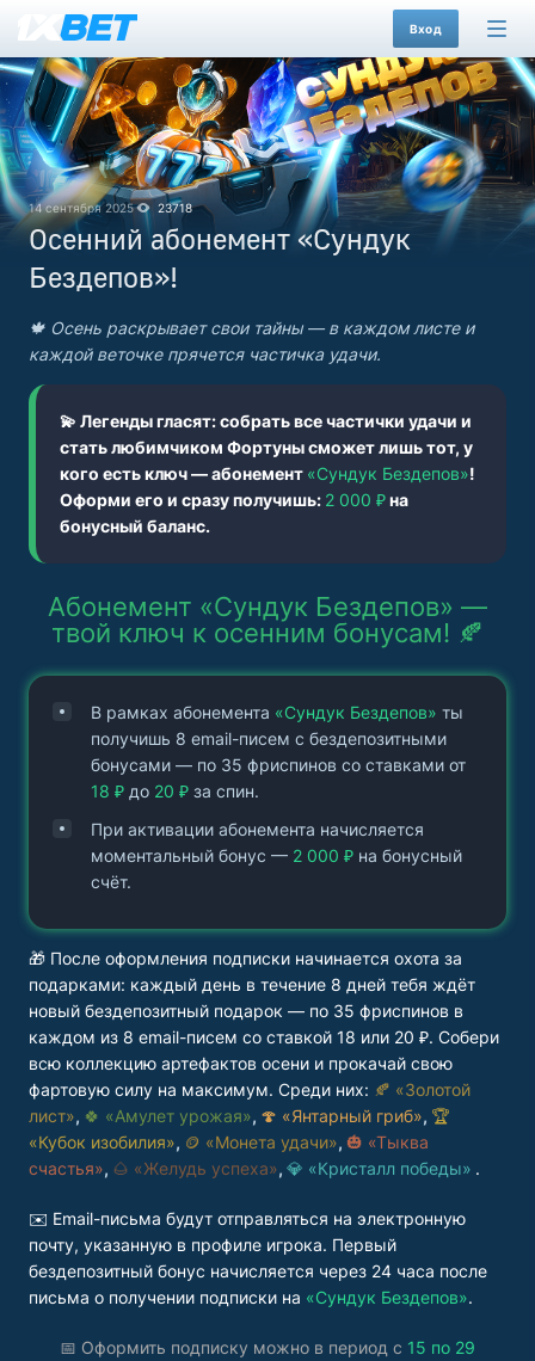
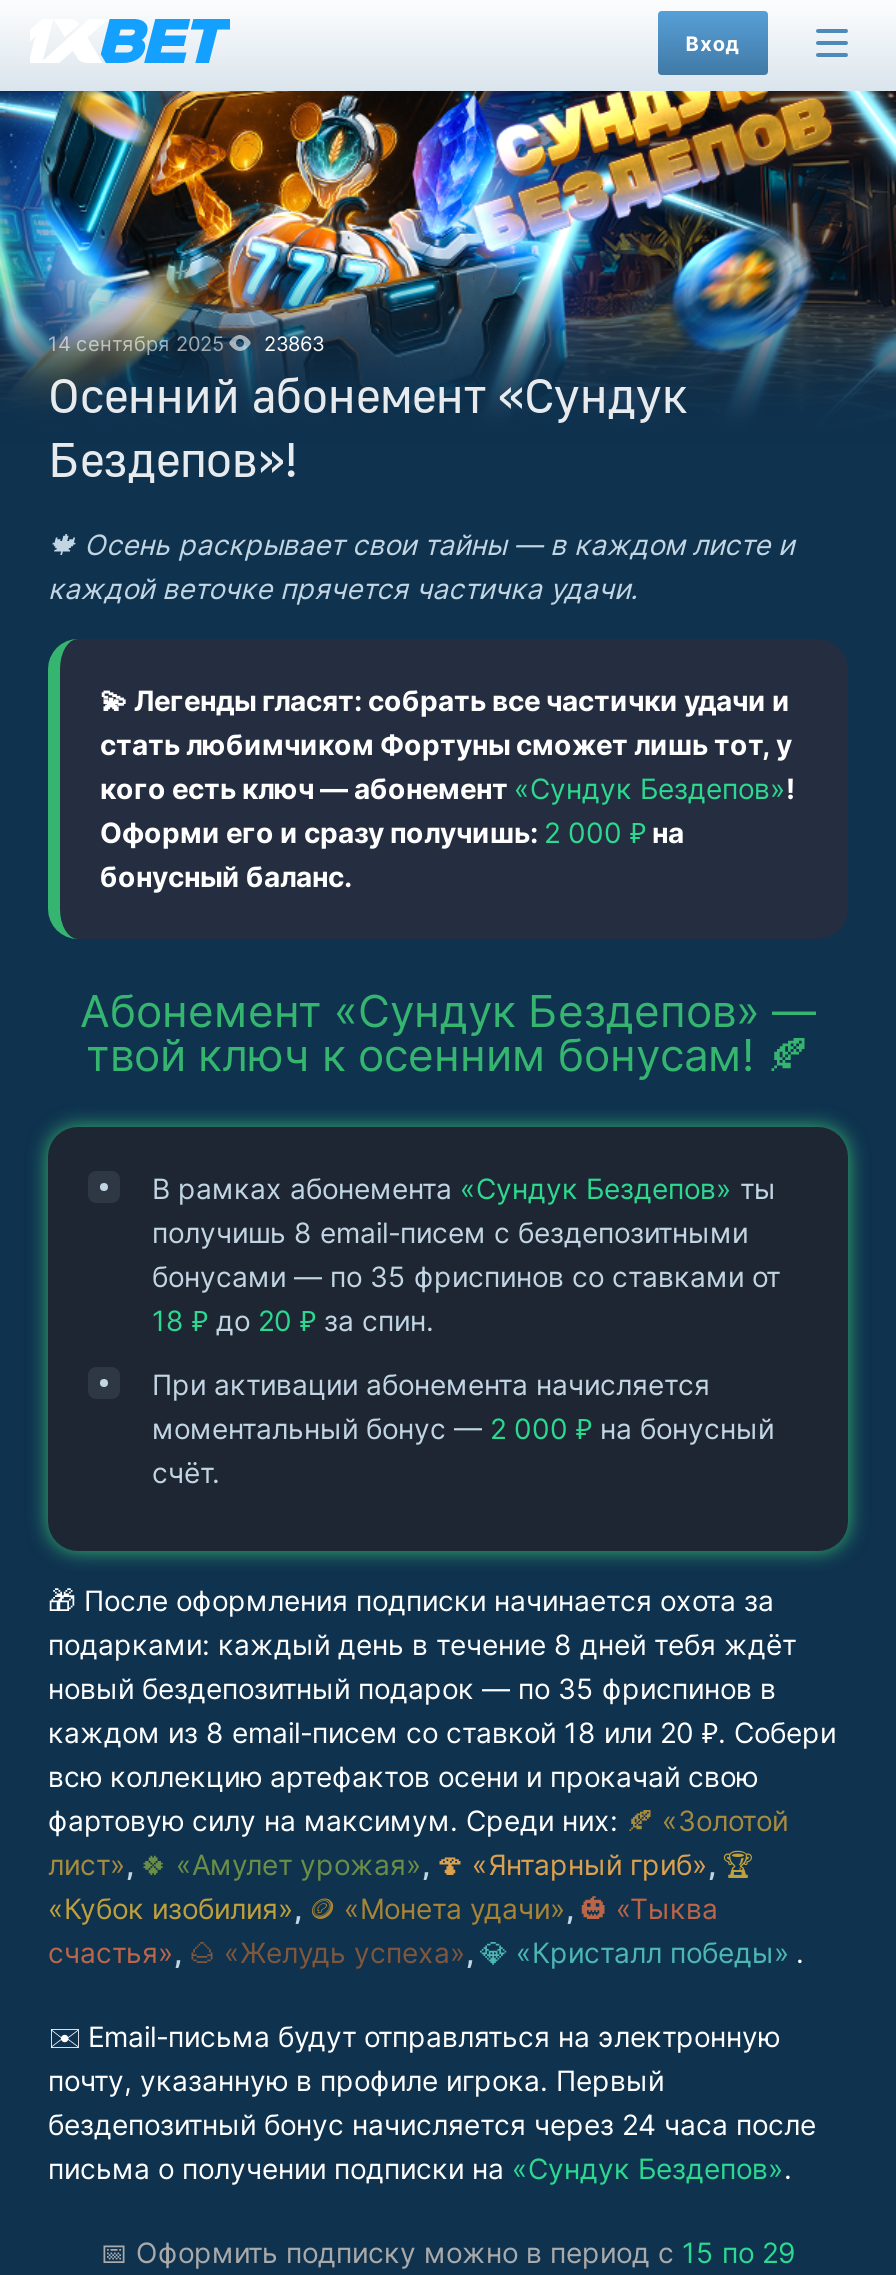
- 23718
+ 23863
